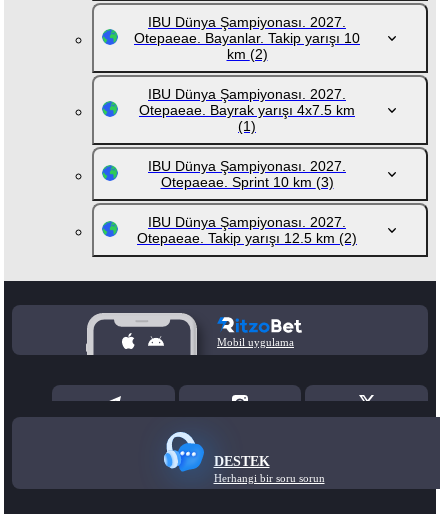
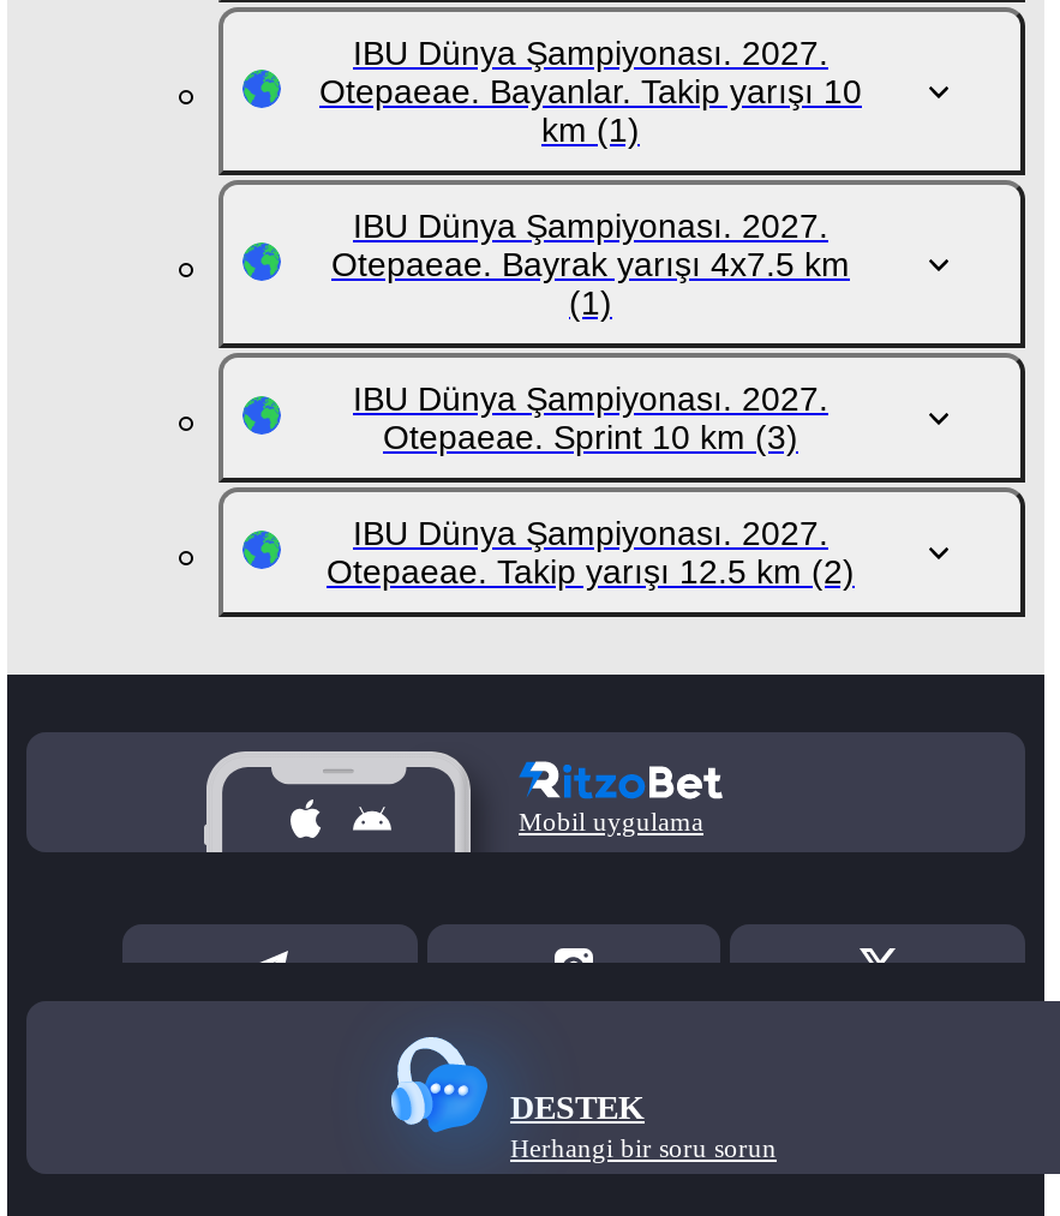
- km (2)
+ km (1)
